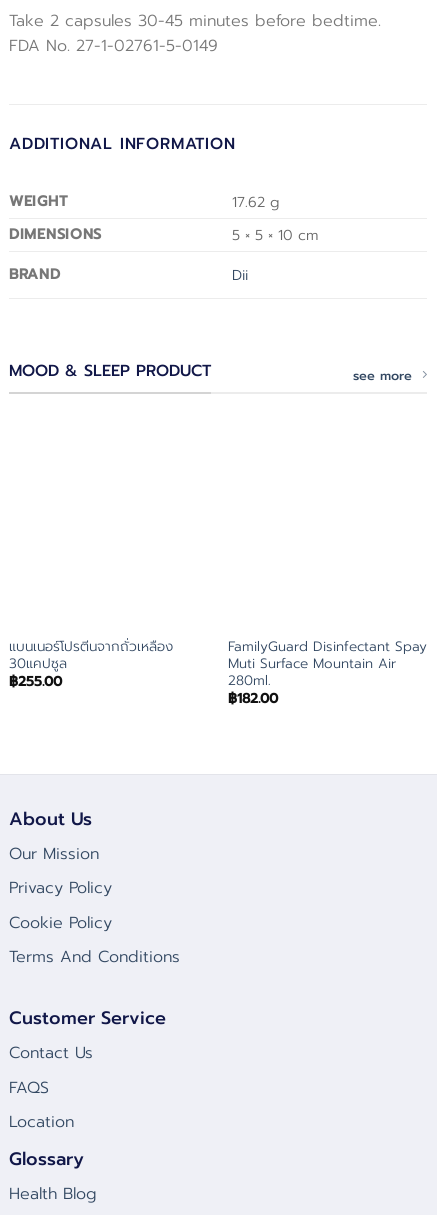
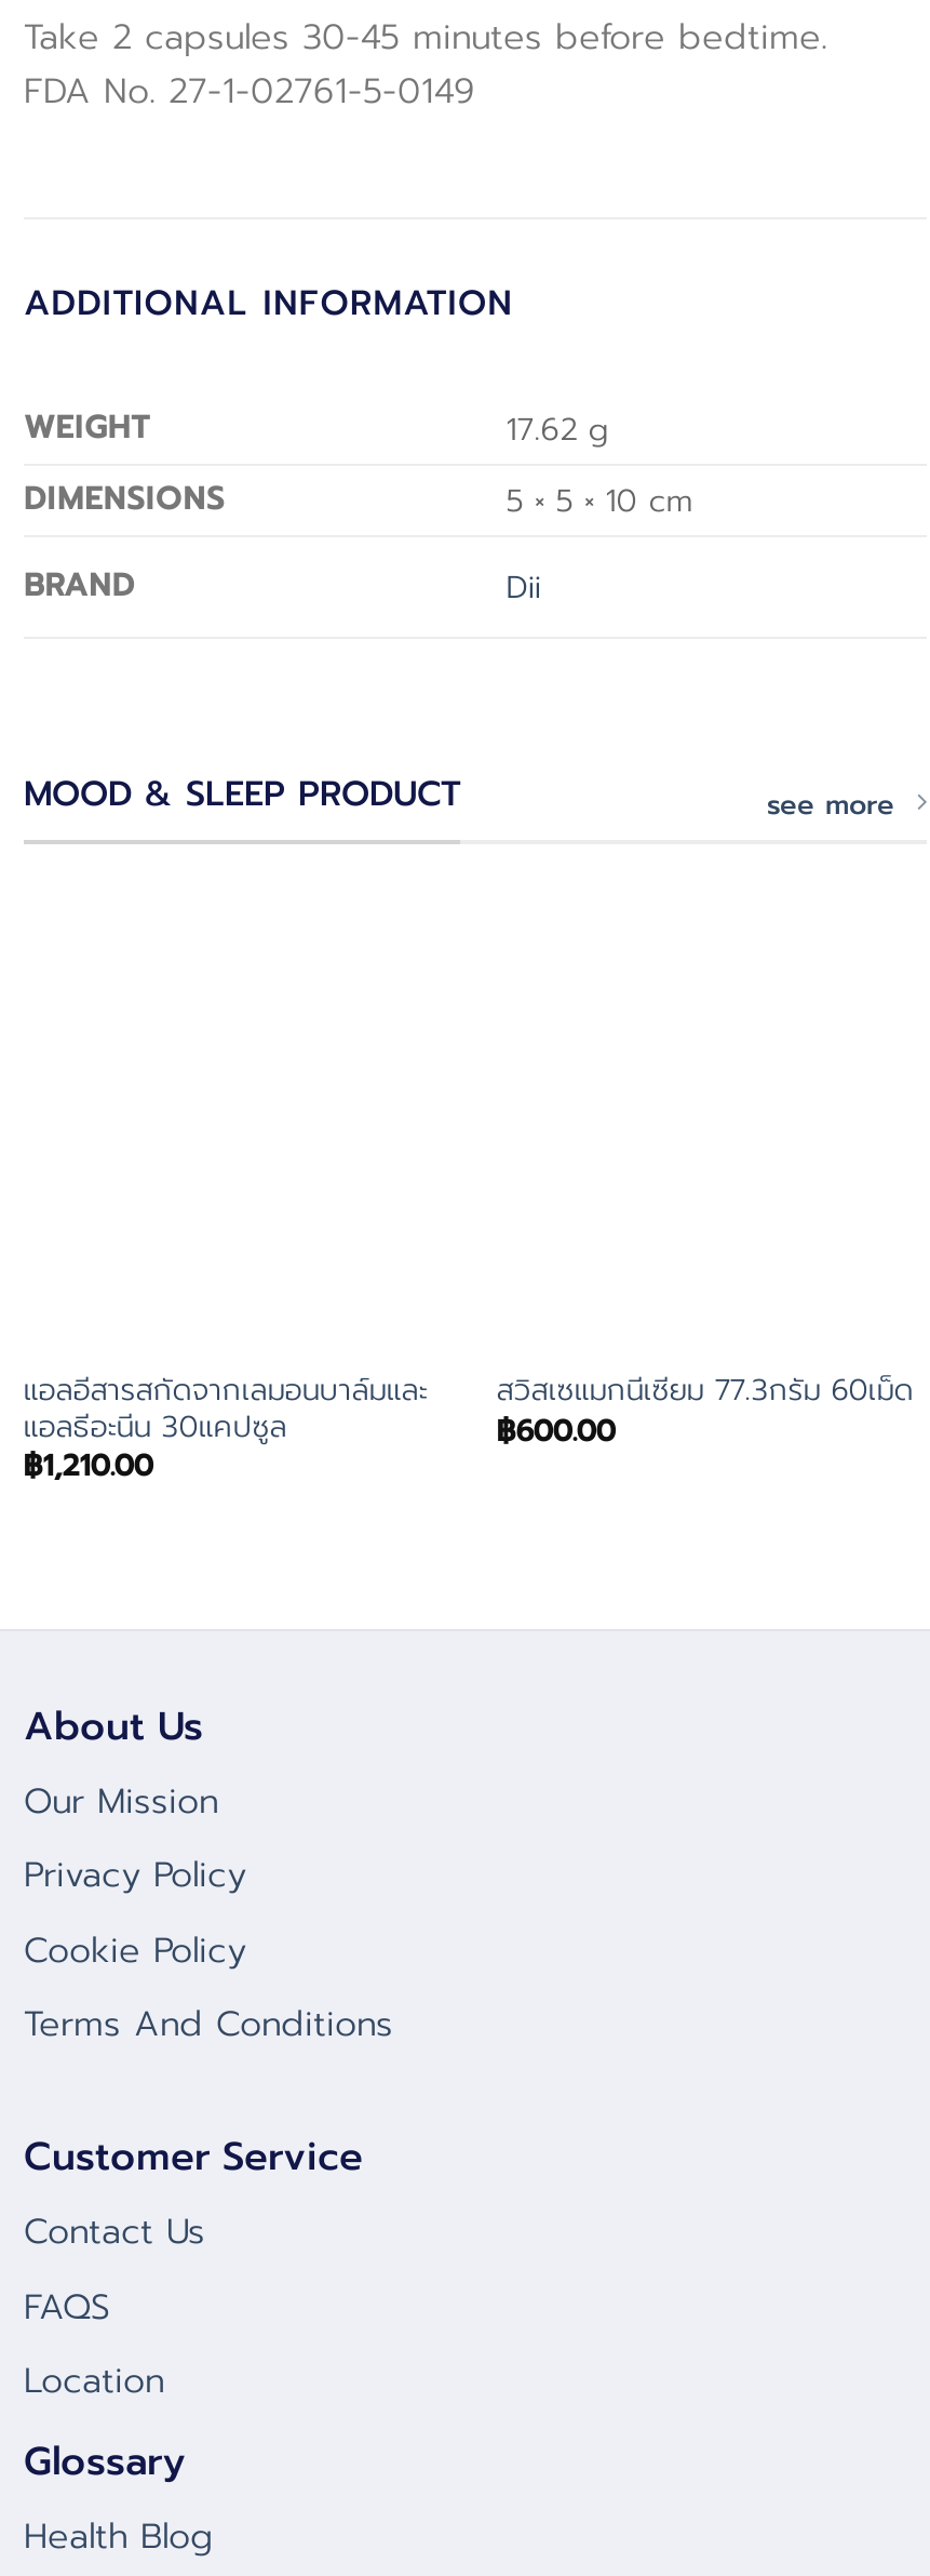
- แบนเนอร์โปรตีนจากถั่วเหลือง
- 30แคปซูล
- ฿255.00
+ แอลอีสารสกัดจากเลมอนบาล์มและ
+ แอลธีอะนีน 30แคปซูล
+ ฿1,210.00

- FamilyGuard Disinfectant Spay
- Muti Surface Mountain Air
- 280ml.
- ฿182.00
+ สวิสเซแมกนีเซียม 77.3กรัม 60เม็ด
+ ฿600.00
